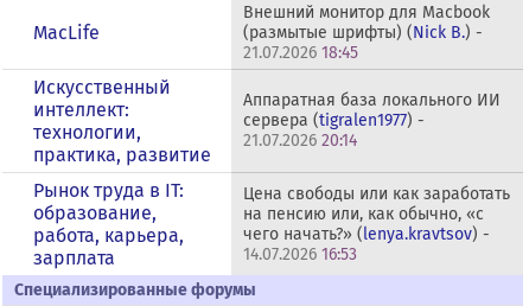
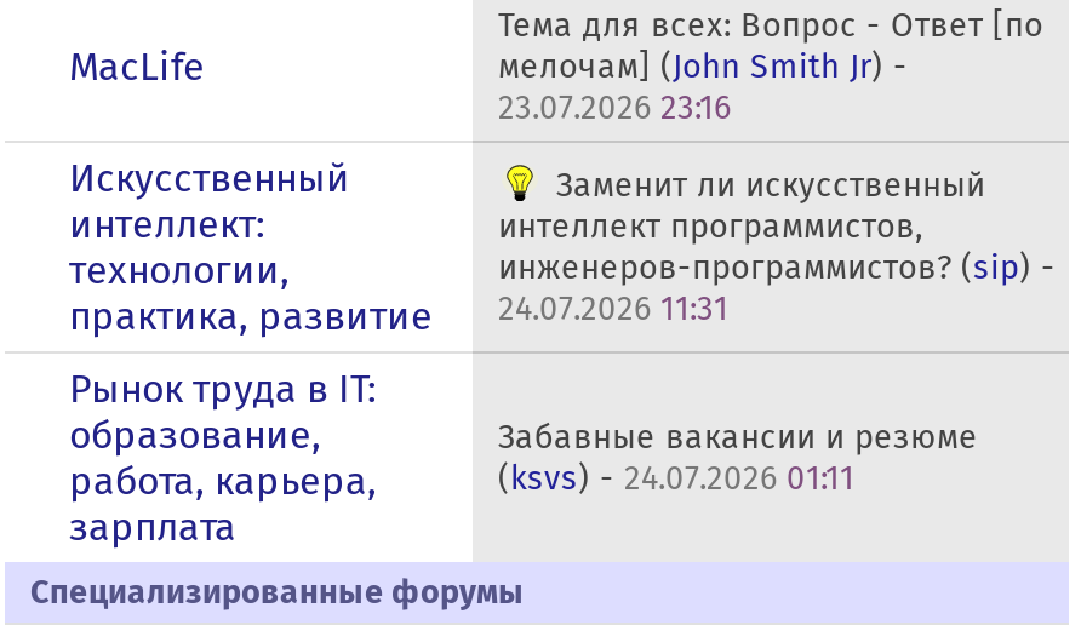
- Внешний монитор для Macbook
- (размытые шрифты) (Nick B.) -
- 21.07.2026 18:45
+ Тема для всех: Вопрос - Ответ [по
+ мелочам] (John Smith Jr) -
+ 23.07.2026 23:16

- Аппаратная база локального ИИ
- сервера (tigralen1977) -
- 21.07.2026 20:14
+ Заменит ли искусственный
+ интеллект программистов,
+ инженеров-программистов? (sip) -
+ 24.07.2026 11:31

- Цена свободы или как заработать
- на пенсию или, как обычно, «с
- чего начать?» (lenya.kravtsov) -
- 14.07.2026 16:53
+ Забавные вакансии и резюме
+ (ksvs) - 24.07.2026 01:11
